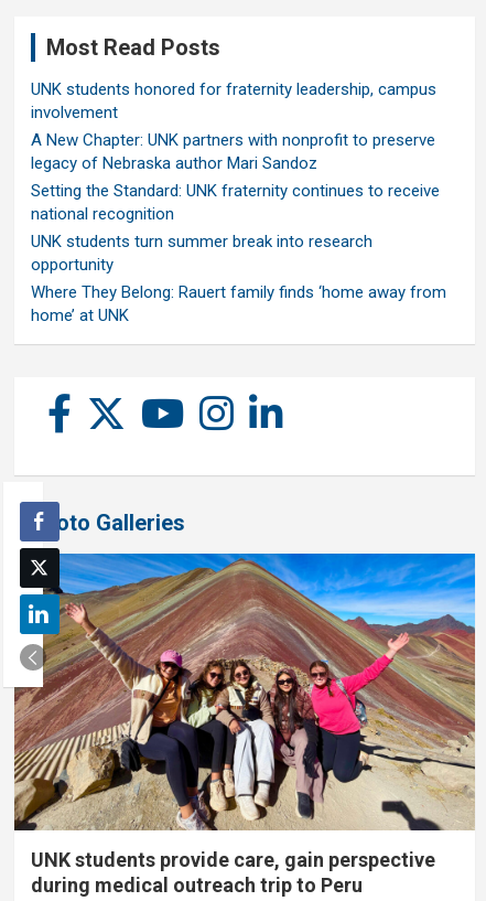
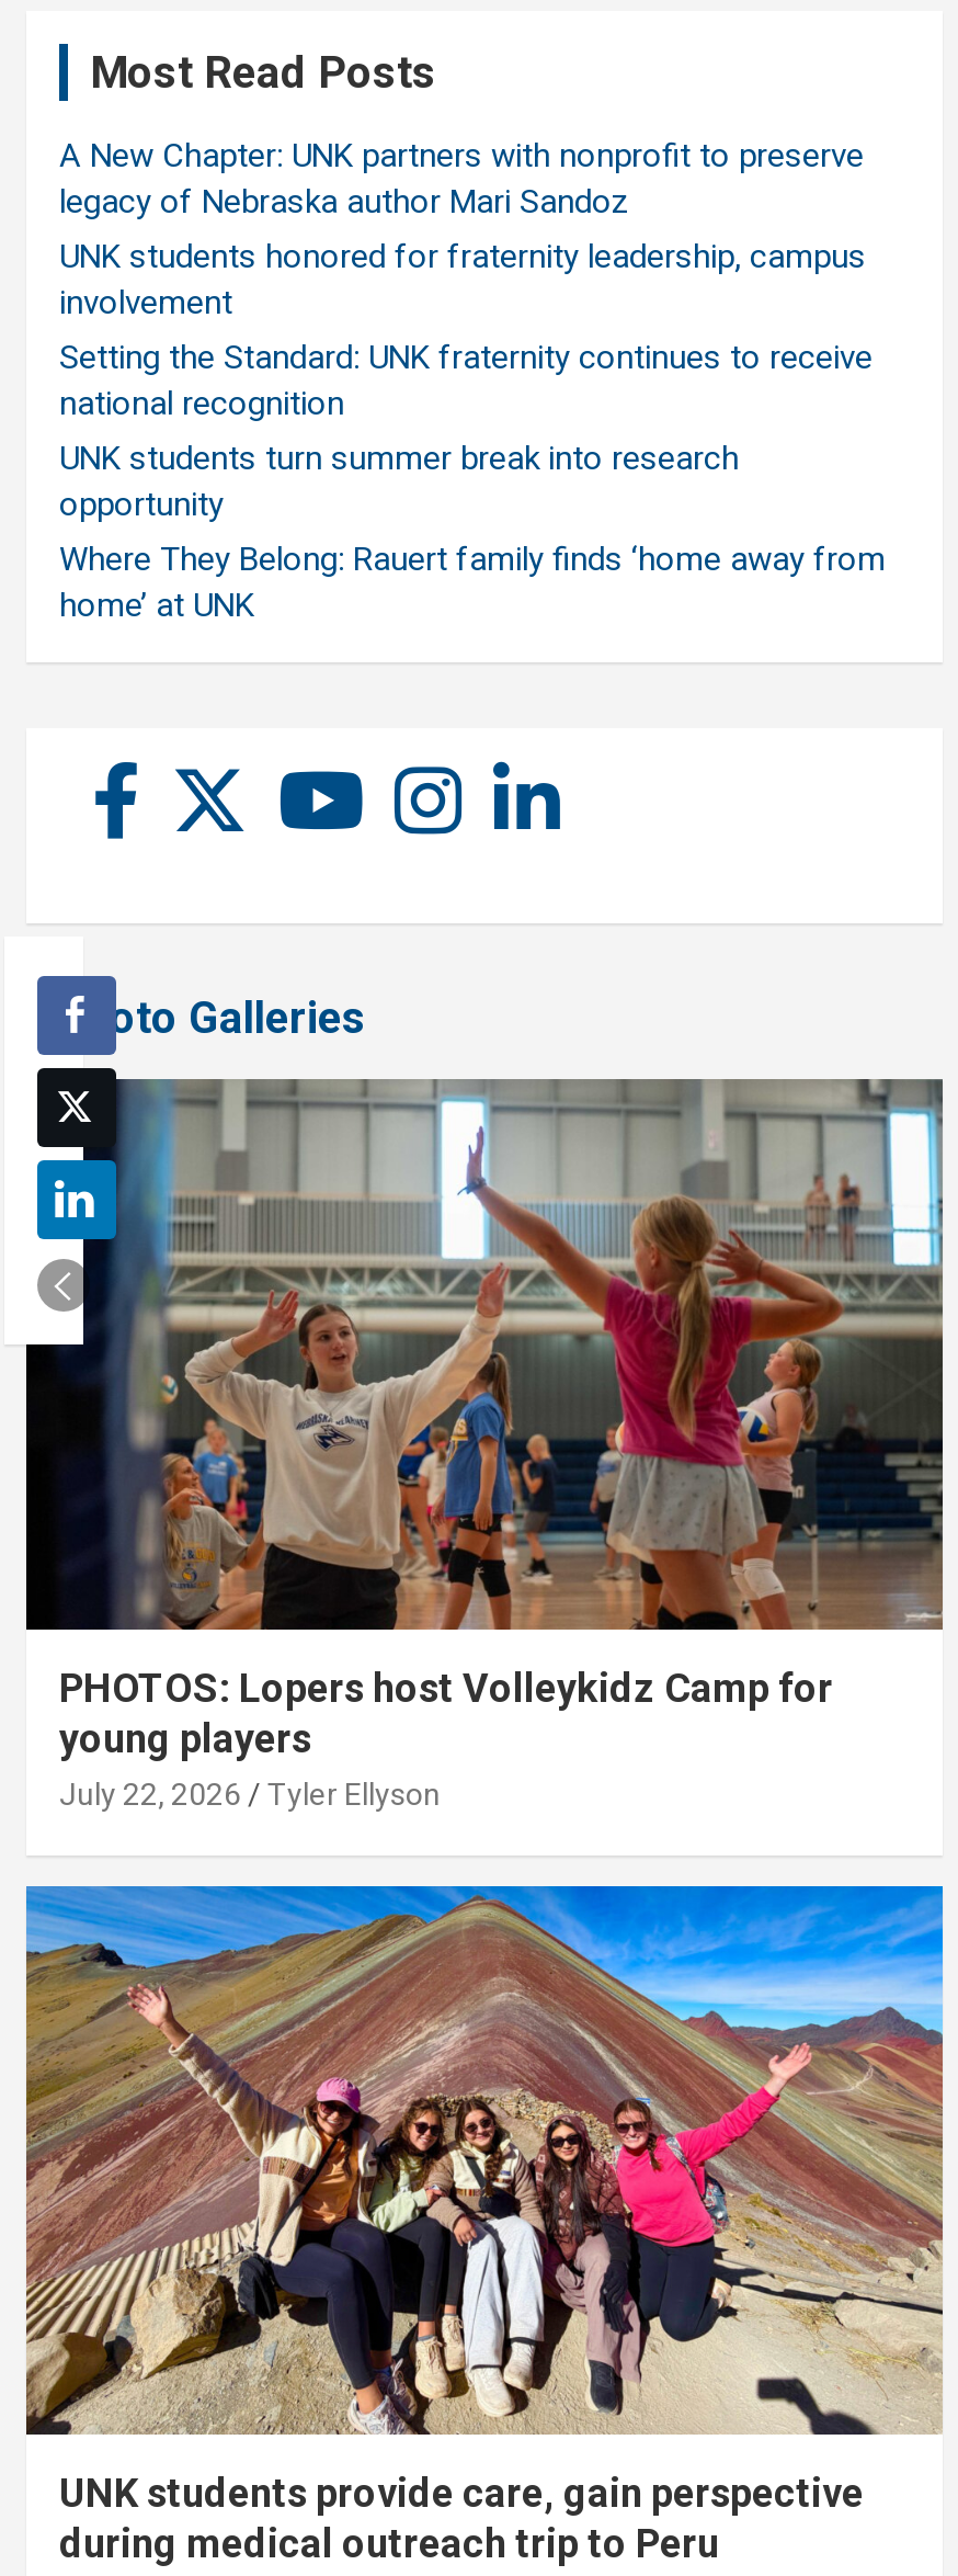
moved up: A New Chapter: UNK partners with nonprofit to preserve | legacy of Nebraska author Mari Sandoz

+ [image]
+ PHOTOS: Lopers host Volleykidz Camp for
+ young players
+ July 22, 2026
+ Tyler Ellyson

+ [image]
